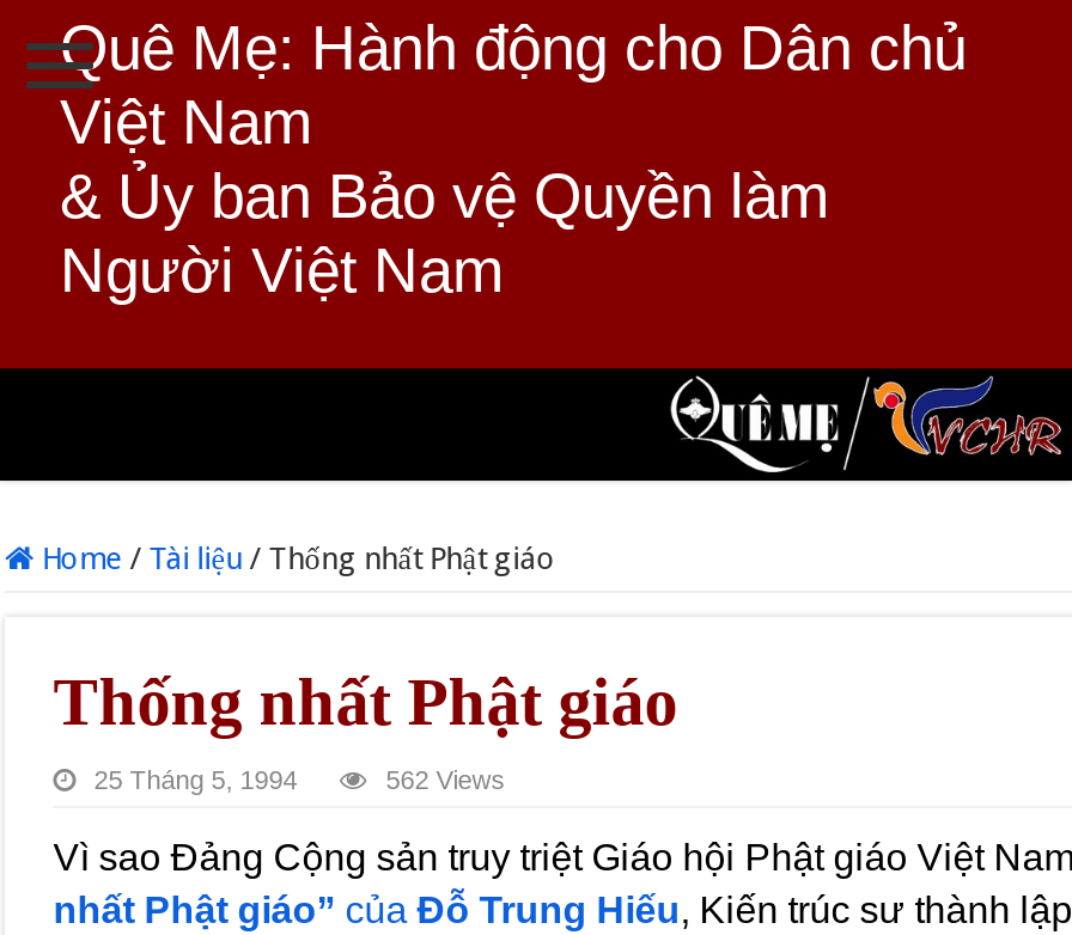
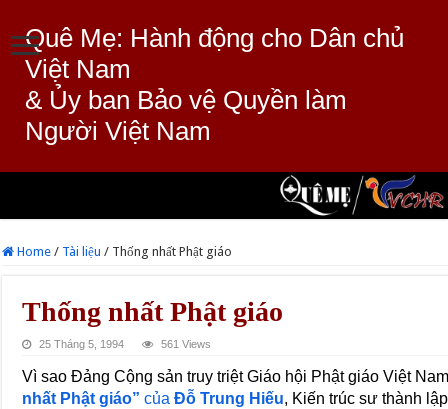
- 562 Views
+ 561 Views
